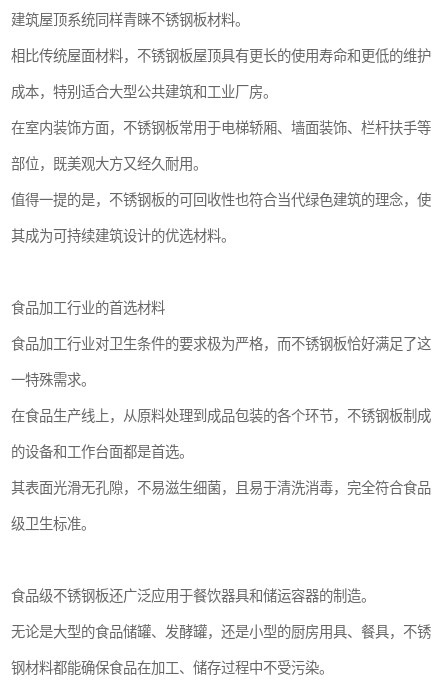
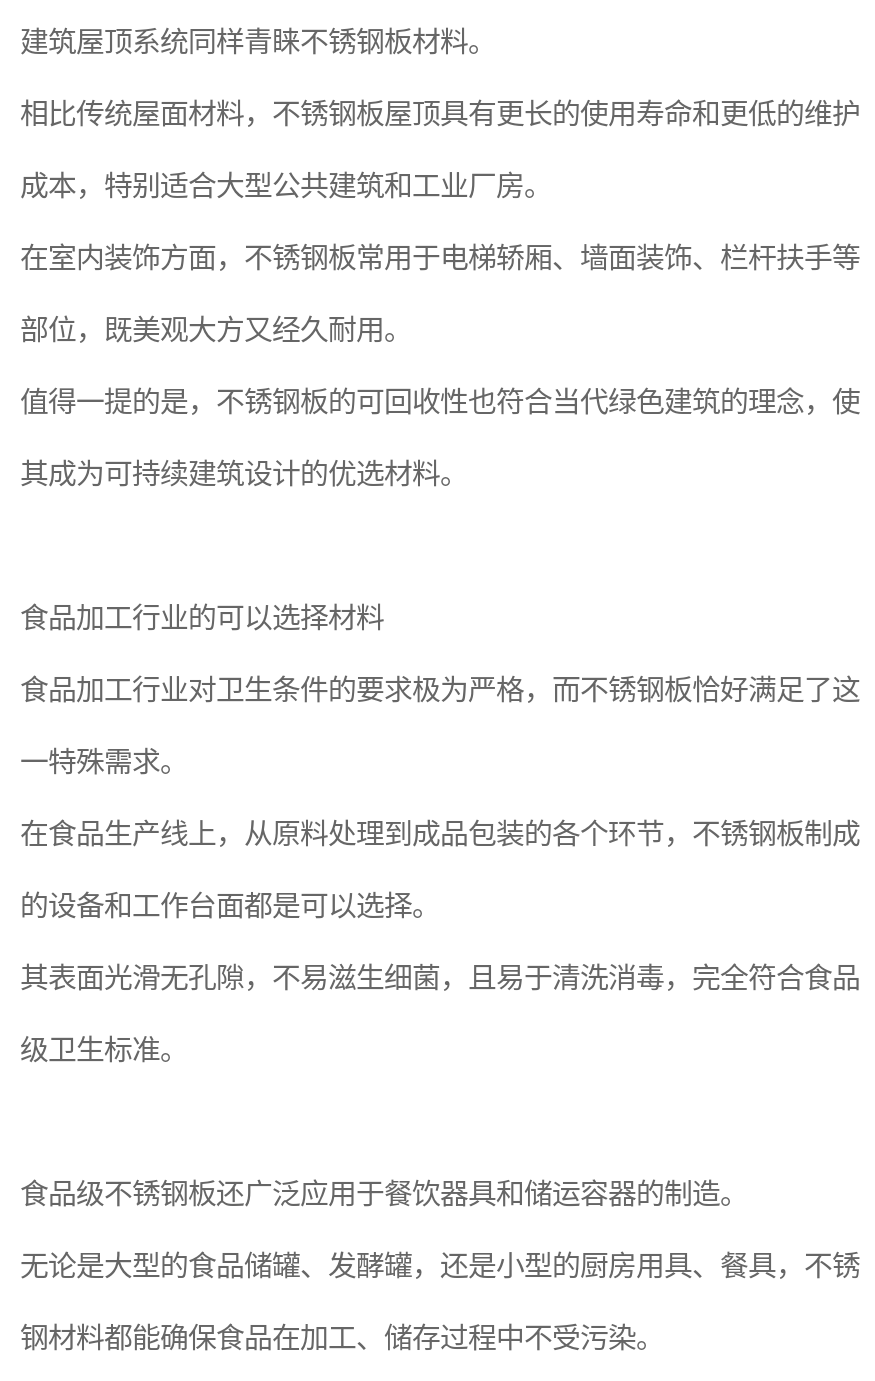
- 食品加工行业的首选材料
+ 食品加工行业的可以选择材料

- 的设备和工作台面都是首选。
+ 的设备和工作台面都是可以选择。
